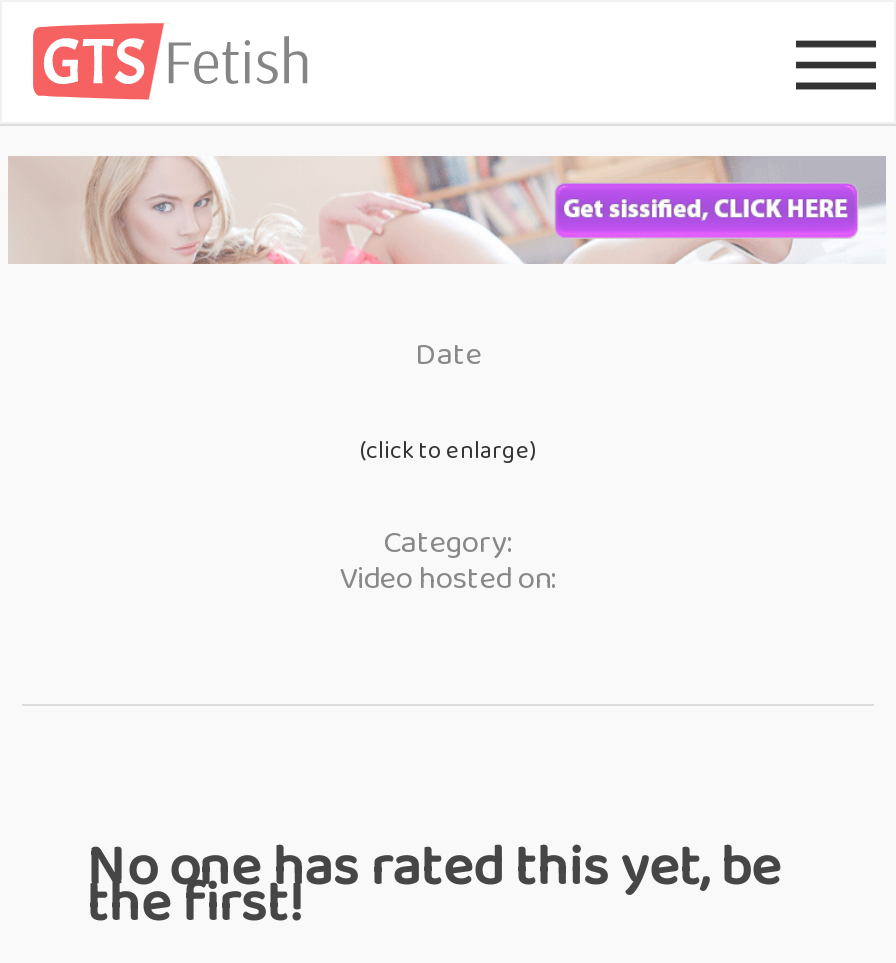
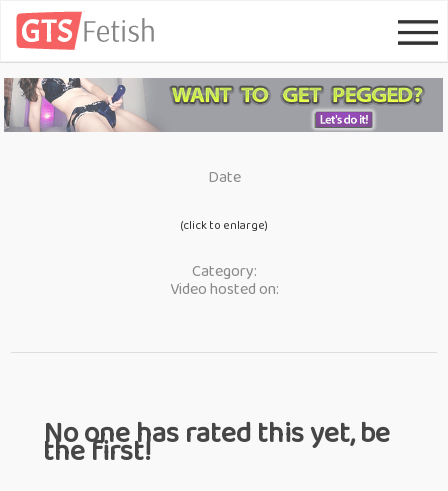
- [image]
+ [image]
